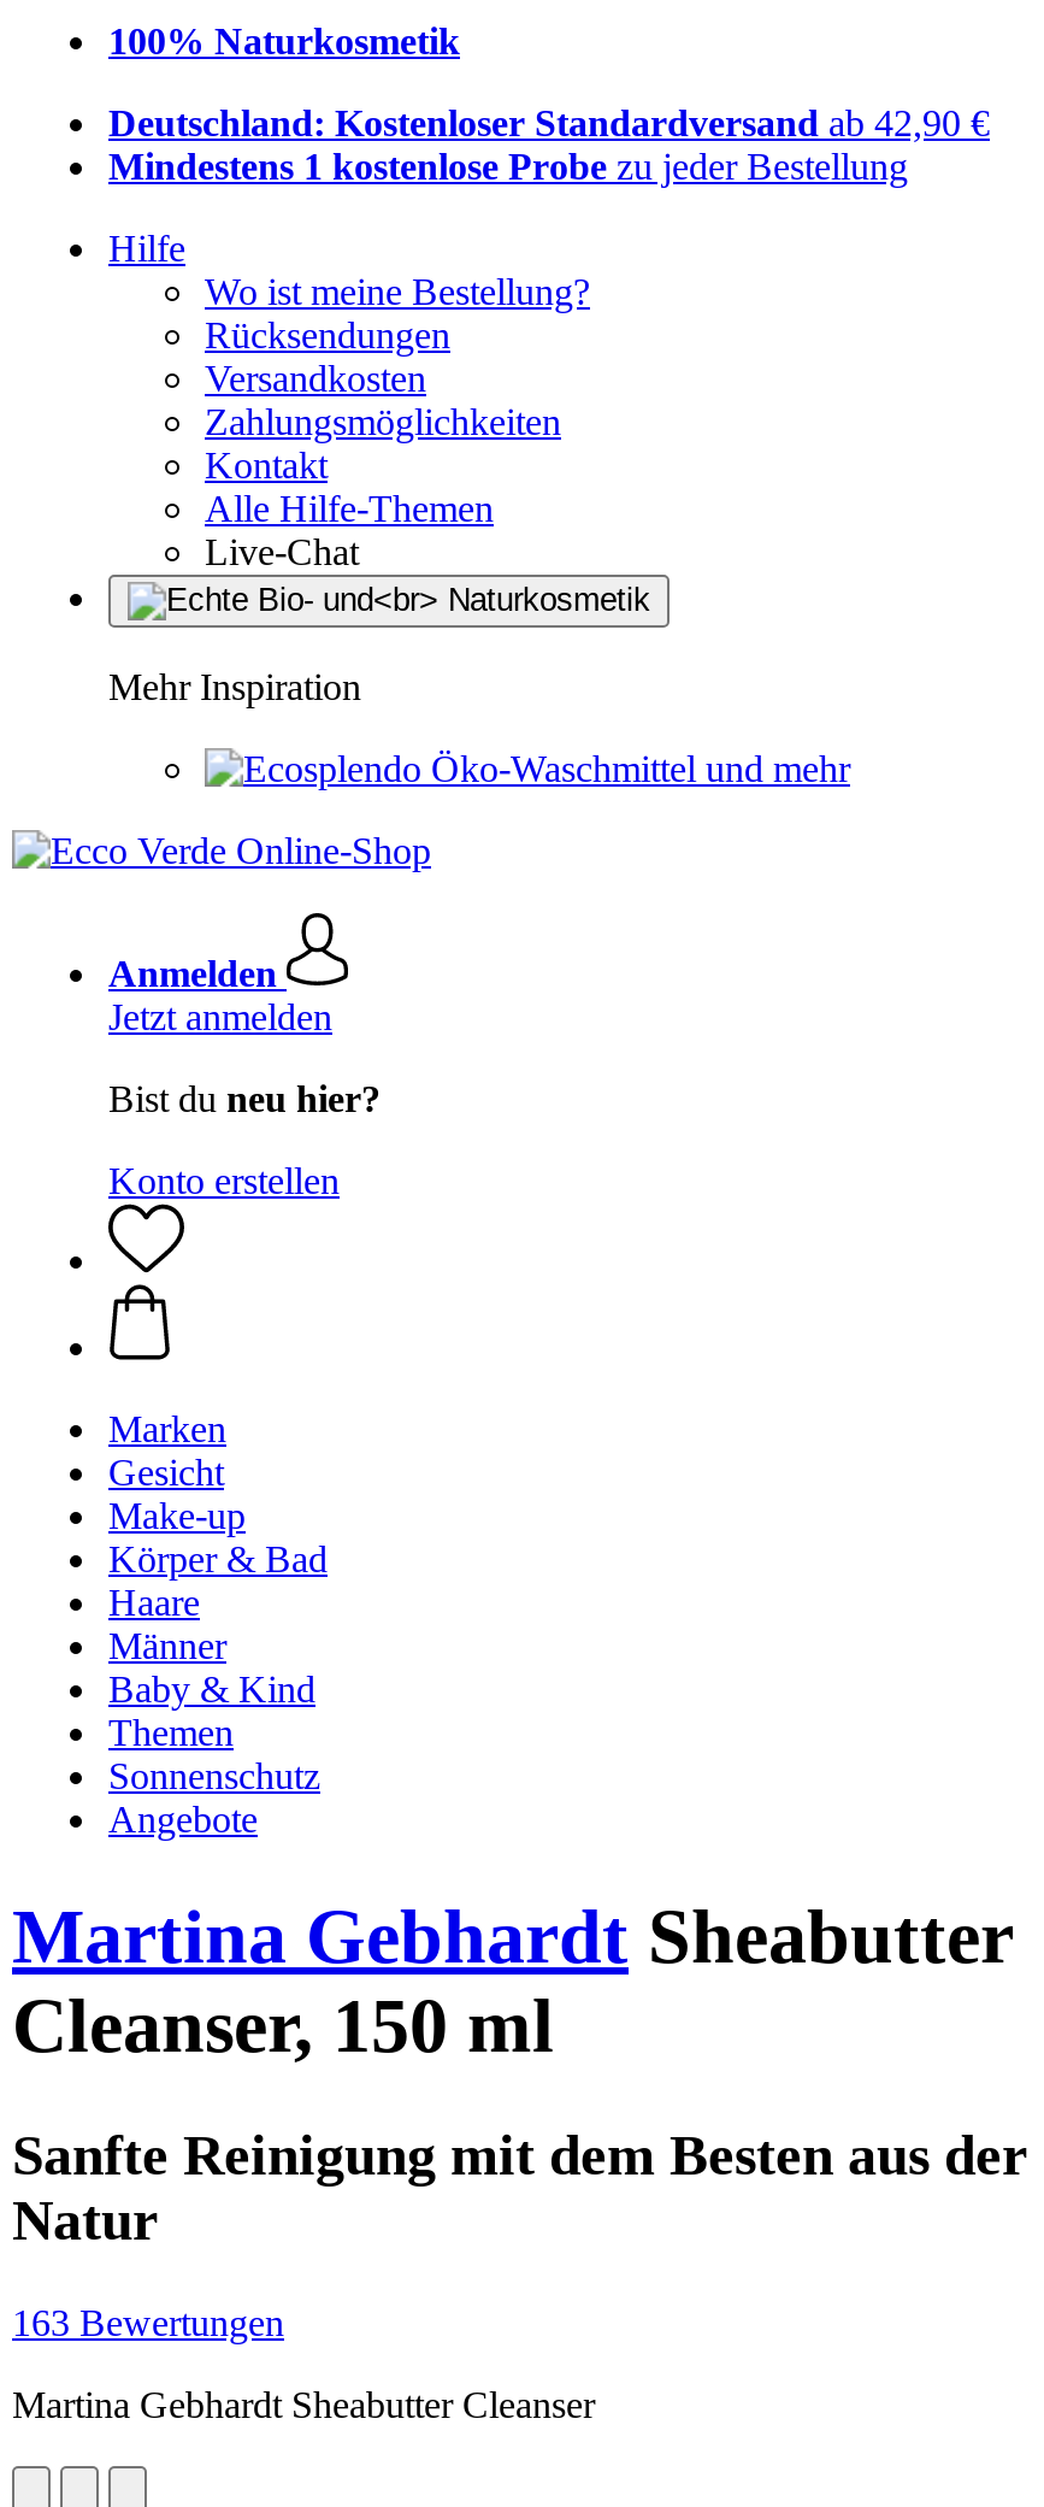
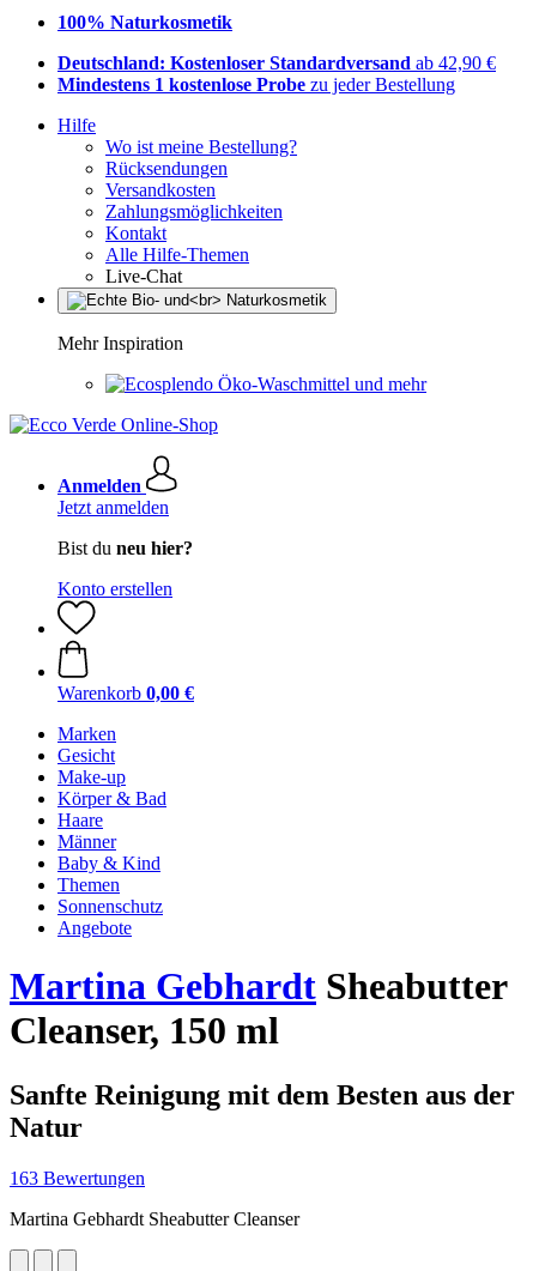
+ Warenkorb 0,00 €
